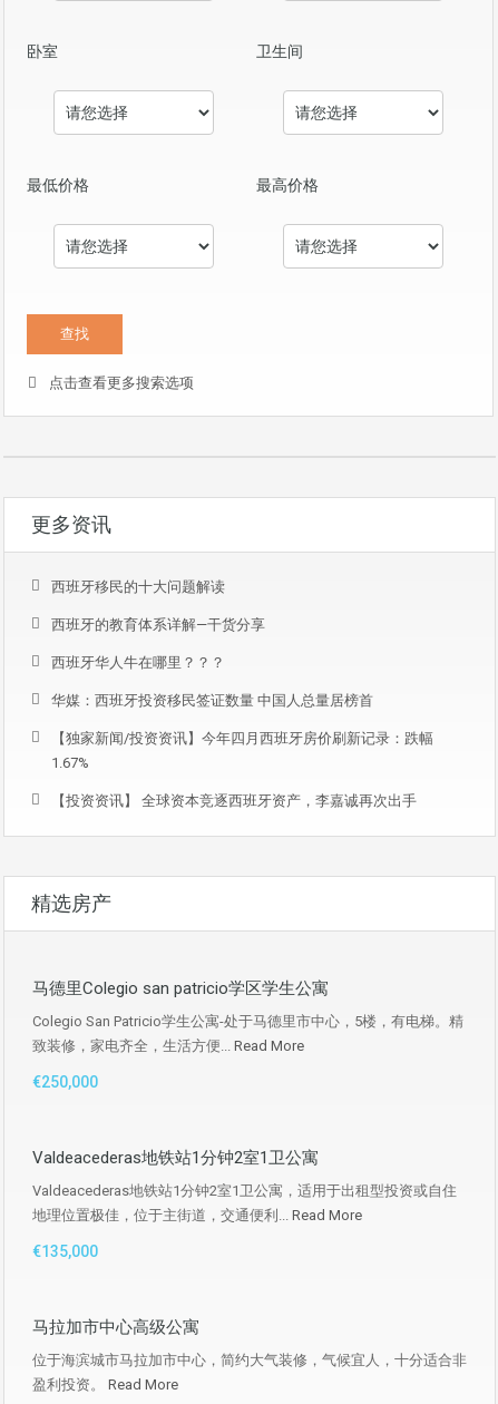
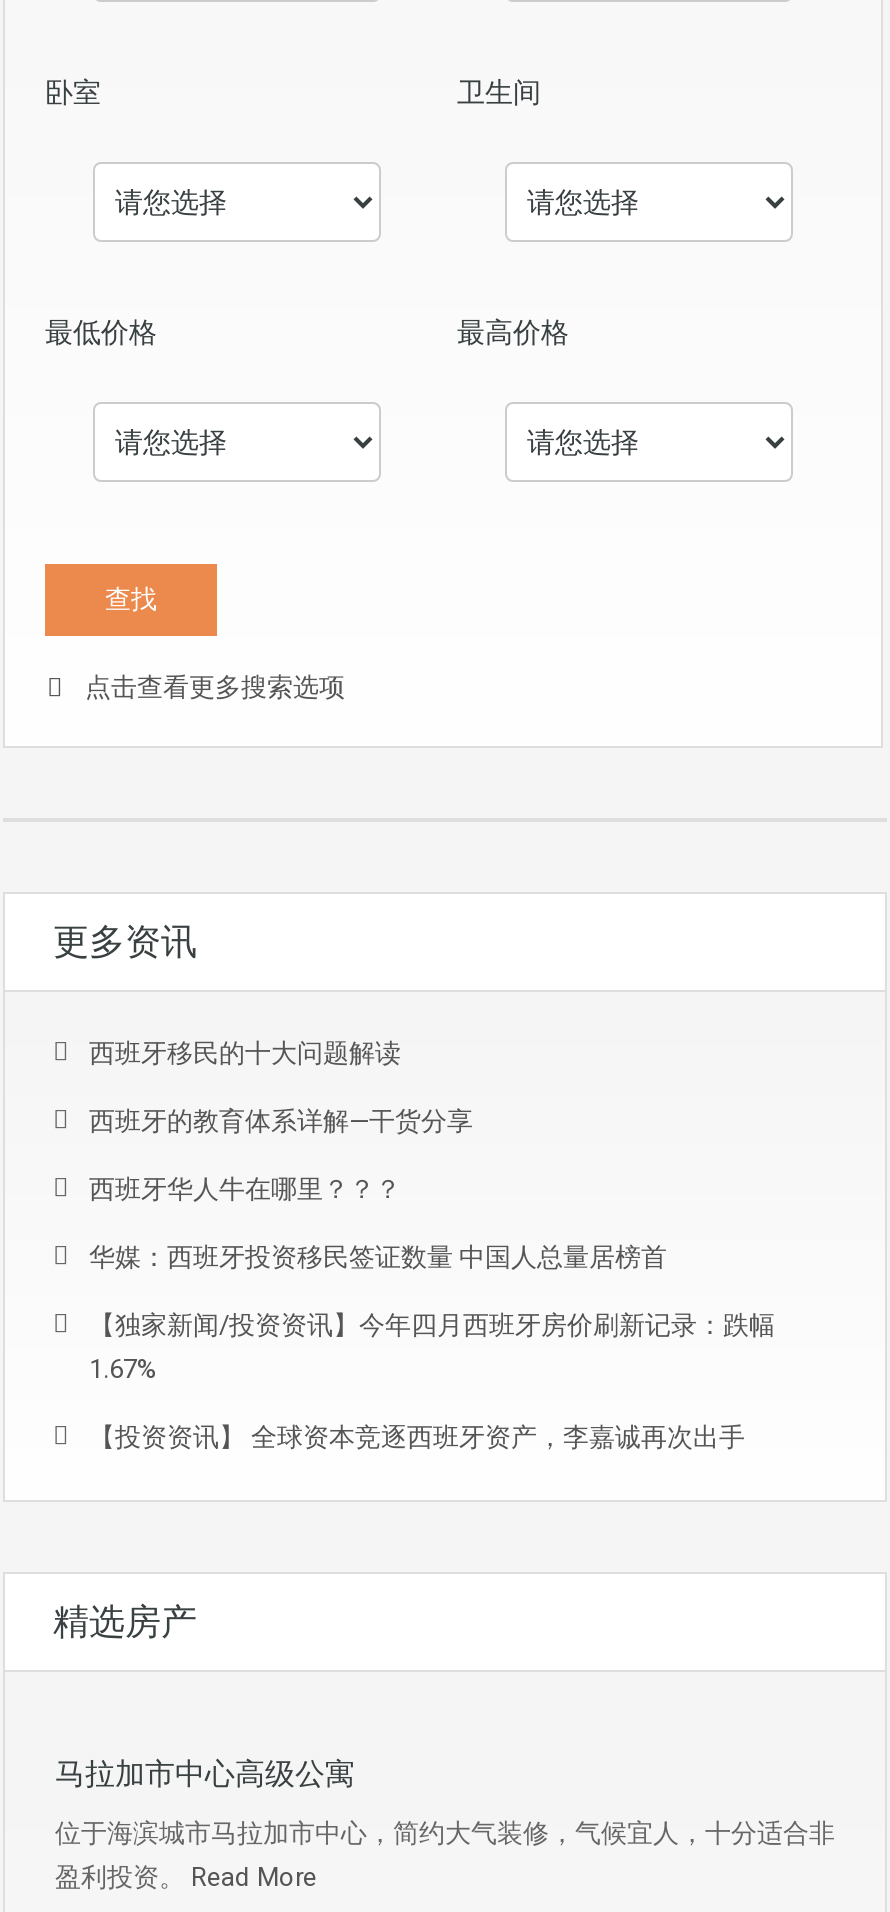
- 马德里Colegio san patricio学区学生公寓
- Colegio San Patricio学生公寓-处于马德里市中心，5楼，有电梯。精
- 致装修，家电齐全，生活方便... Read More
- €250,000

- Valdeacederas地铁站1分钟2室1卫公寓
- Valdeacederas地铁站1分钟2室1卫公寓，适用于出租型投资或自住
- 地理位置极佳，位于主街道，交通便利... Read More
- €135,000
